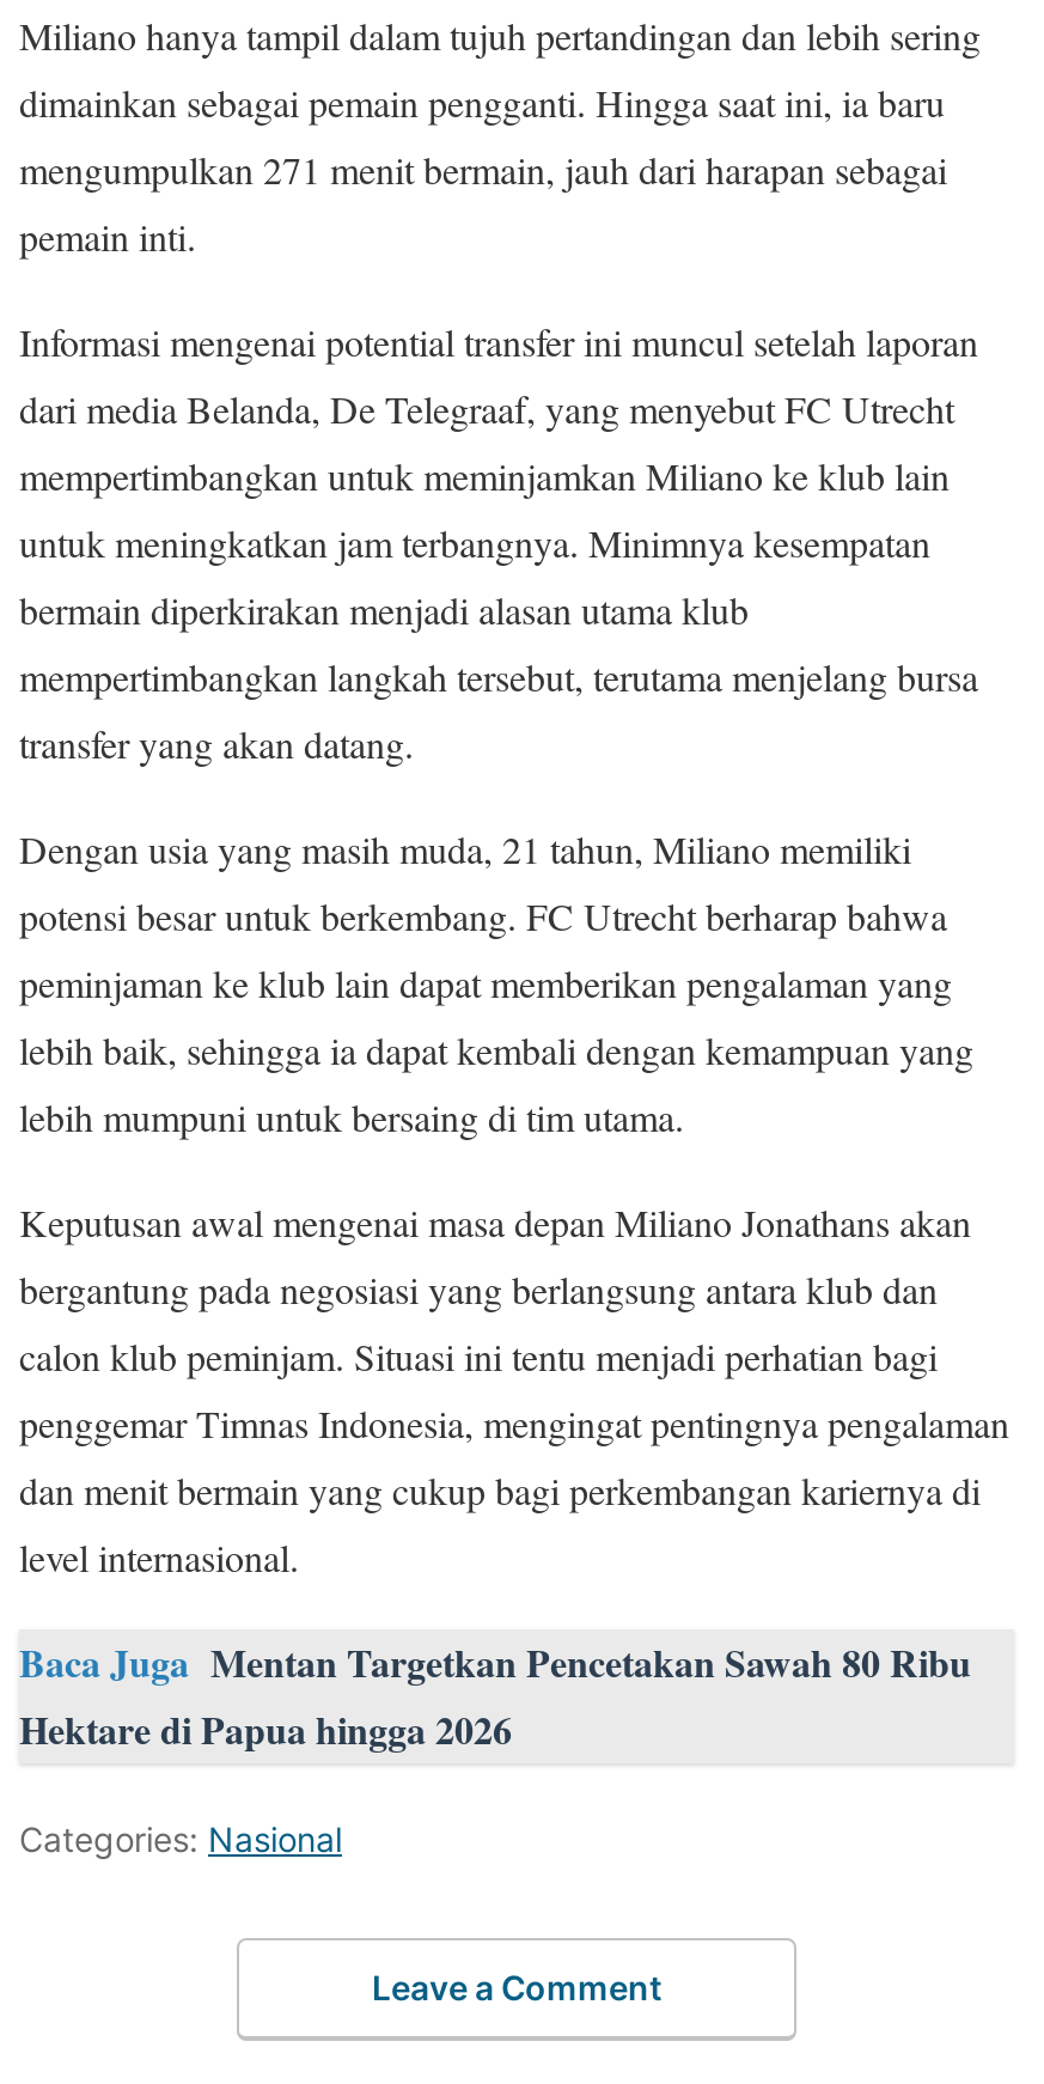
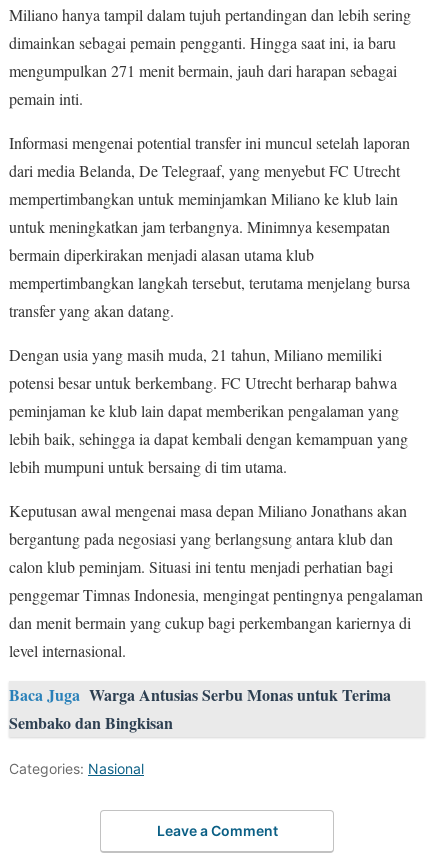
- Baca Juga Mentan Targetkan Pencetakan Sawah 80 Ribu
- Hektare di Papua hingga 2026
+ Baca Juga Warga Antusias Serbu Monas untuk Terima
+ Sembako dan Bingkisan
